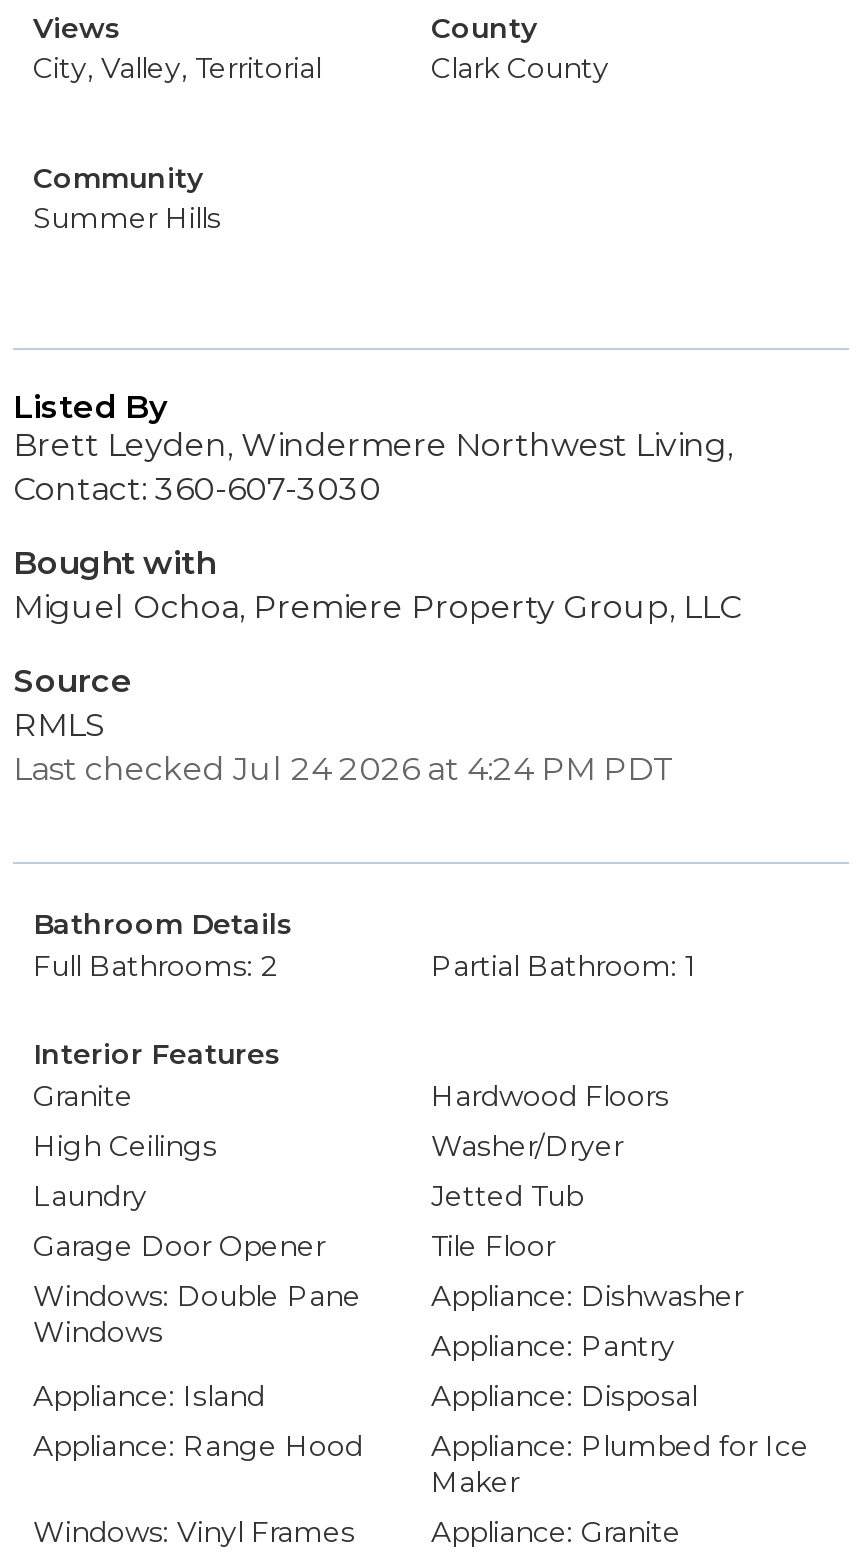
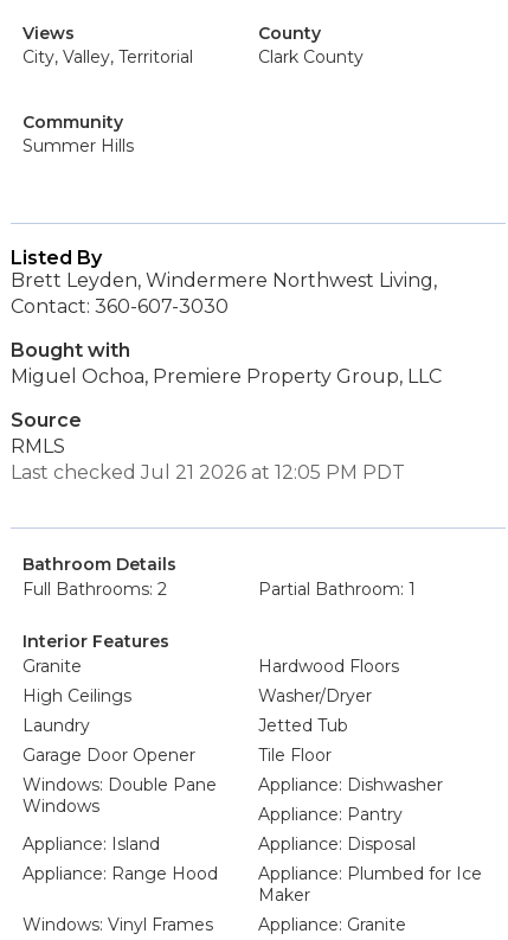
- Last checked Jul 24 2026 at 4:24 PM PDT
+ Last checked Jul 21 2026 at 12:05 PM PDT
